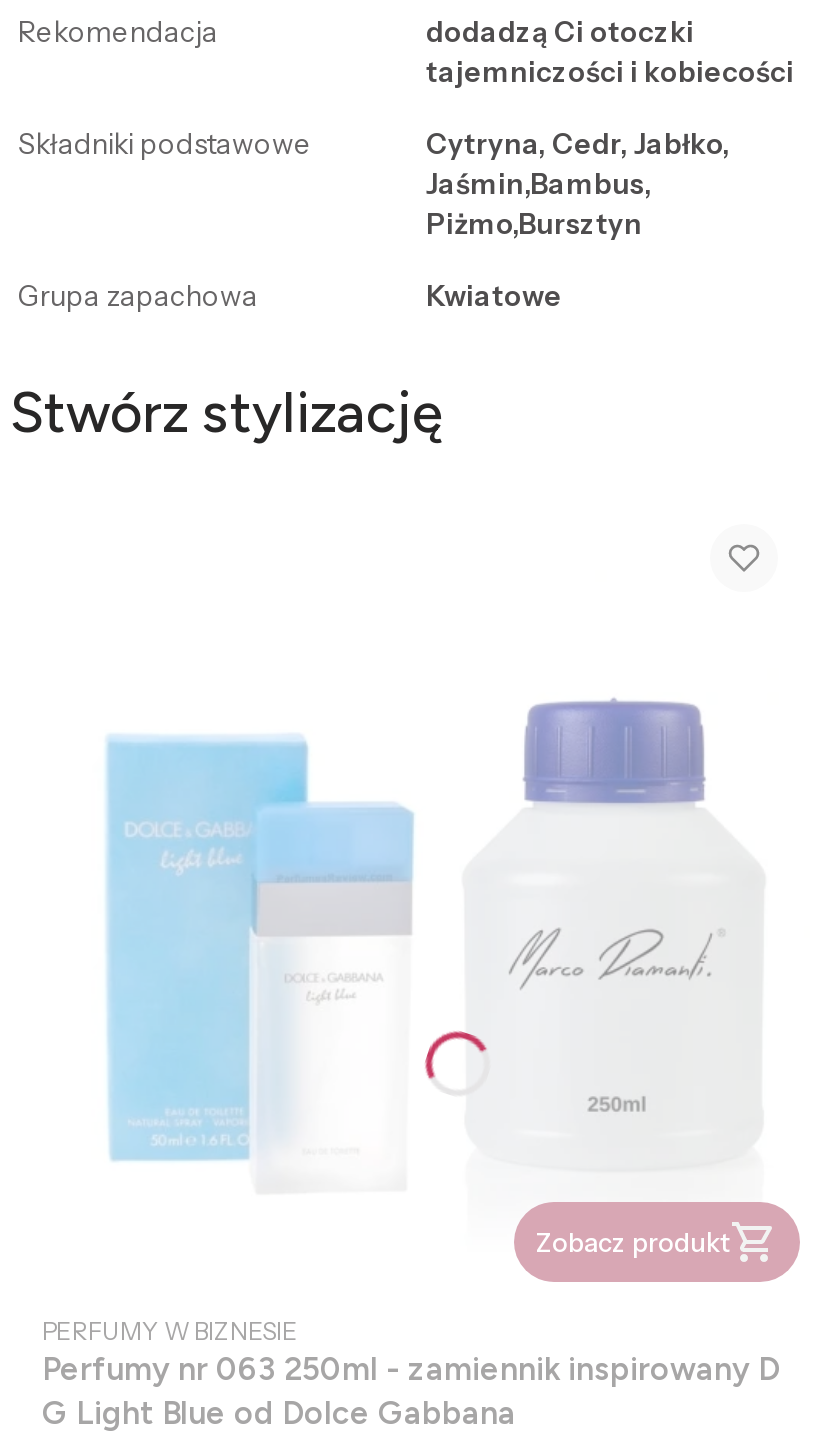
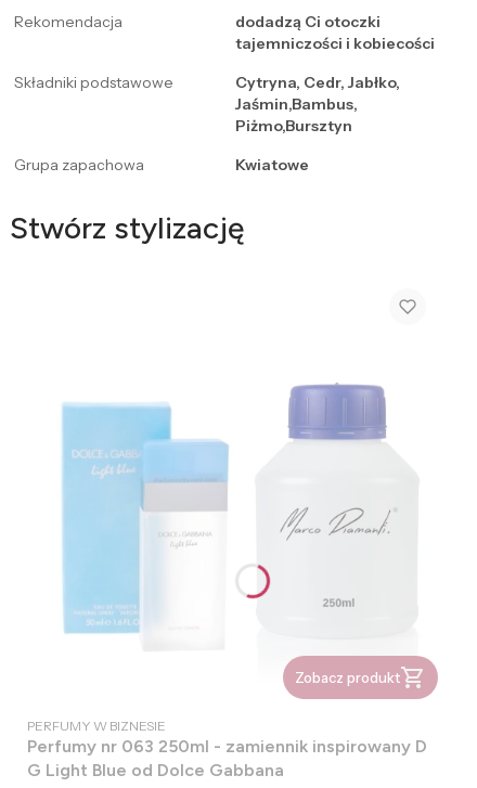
- [image]
+ [image]
